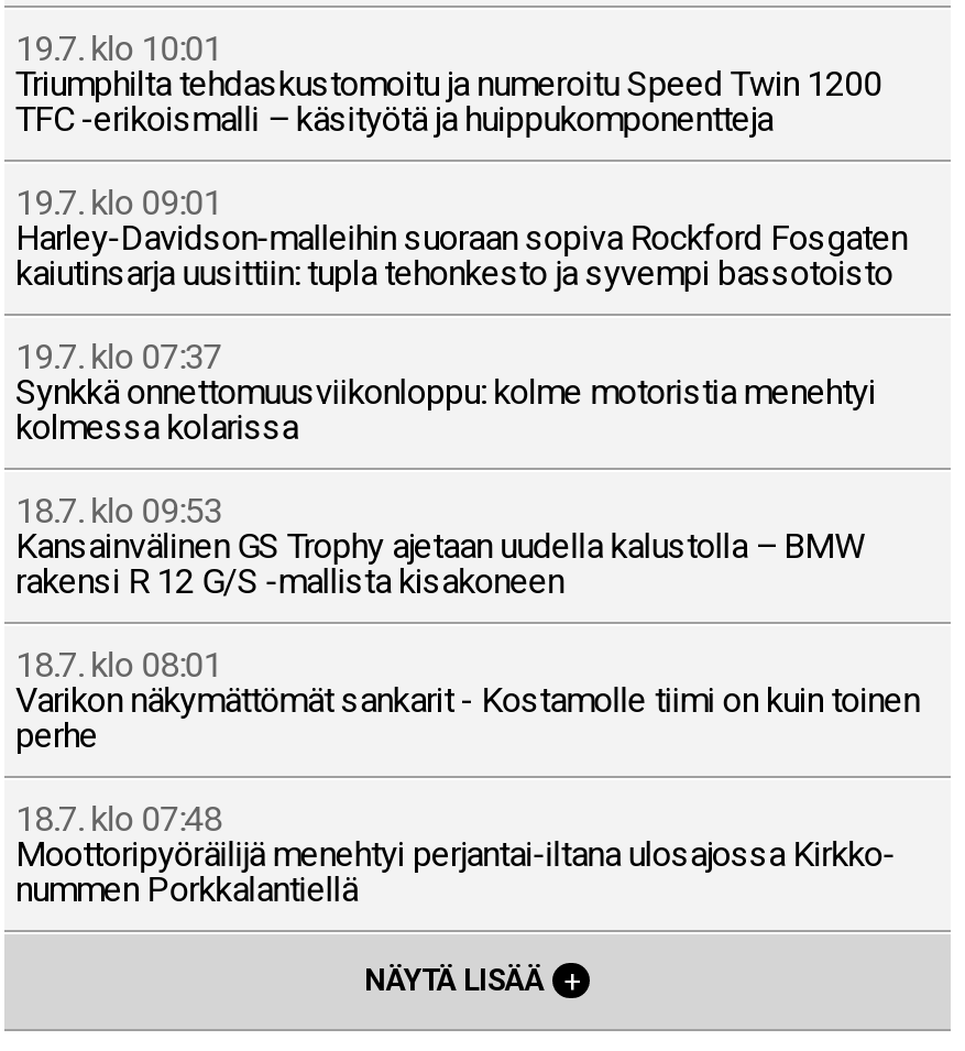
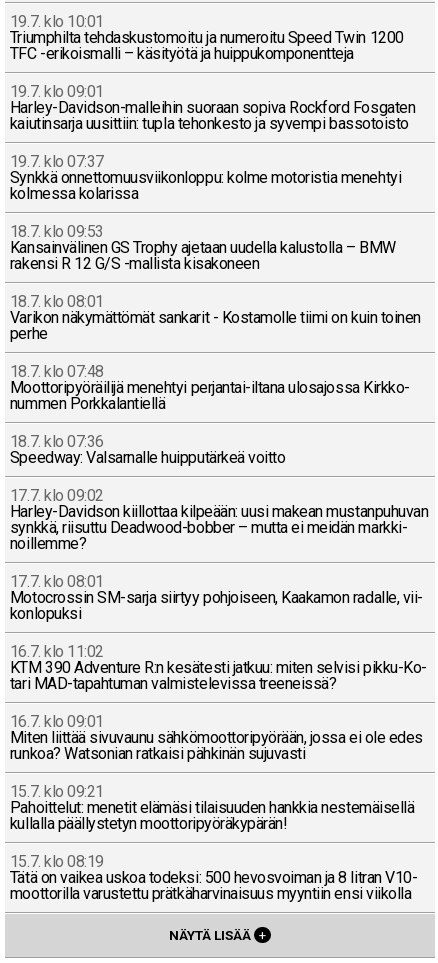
+ 18.7. klo 07:36
+ Speedway: Valsarnalle huipputärkeä voitto
+ 17.7. klo 09:02
+ Harley-Davidson kiillottaa kilpeään: uusi makean mustanpuhuvan
+ synkkä, riisuttu Deadwood-bobber – mutta ei meidän markki
+ noillemme?
+ 17.7. klo 08:01
+ Motocrossin SM-sarja siirtyy pohjoiseen, Kaakamon radalle, vii
+ konlopuksi
+ 16.7. klo 11:02
+ KTM 390 Adventure R:n kesätesti jatkuu: miten selvisi pikku-Ko
+ tari MAD-tapahtuman valmistelevissa treeneissä?
+ 16.7. klo 09:01
+ Miten liittää sivuvaunu sähkömoottoripyörään, jossa ei ole edes
+ runkoa? Watsonian ratkaisi pähkinän sujuvasti
+ 15.7. klo 09:21
+ Pahoittelut: menetit elämäsi tilaisuuden hankkia nestemäisellä
+ kullalla päällystetyn moottoripyöräkypärän!
+ 15.7. klo 08:19
+ Tätä on vaikea uskoa todeksi: 500 hevosvoiman ja 8 litran V10-
+ moottorilla varustettu prätkäharvinaisuus myyntiin ensi viikolla
